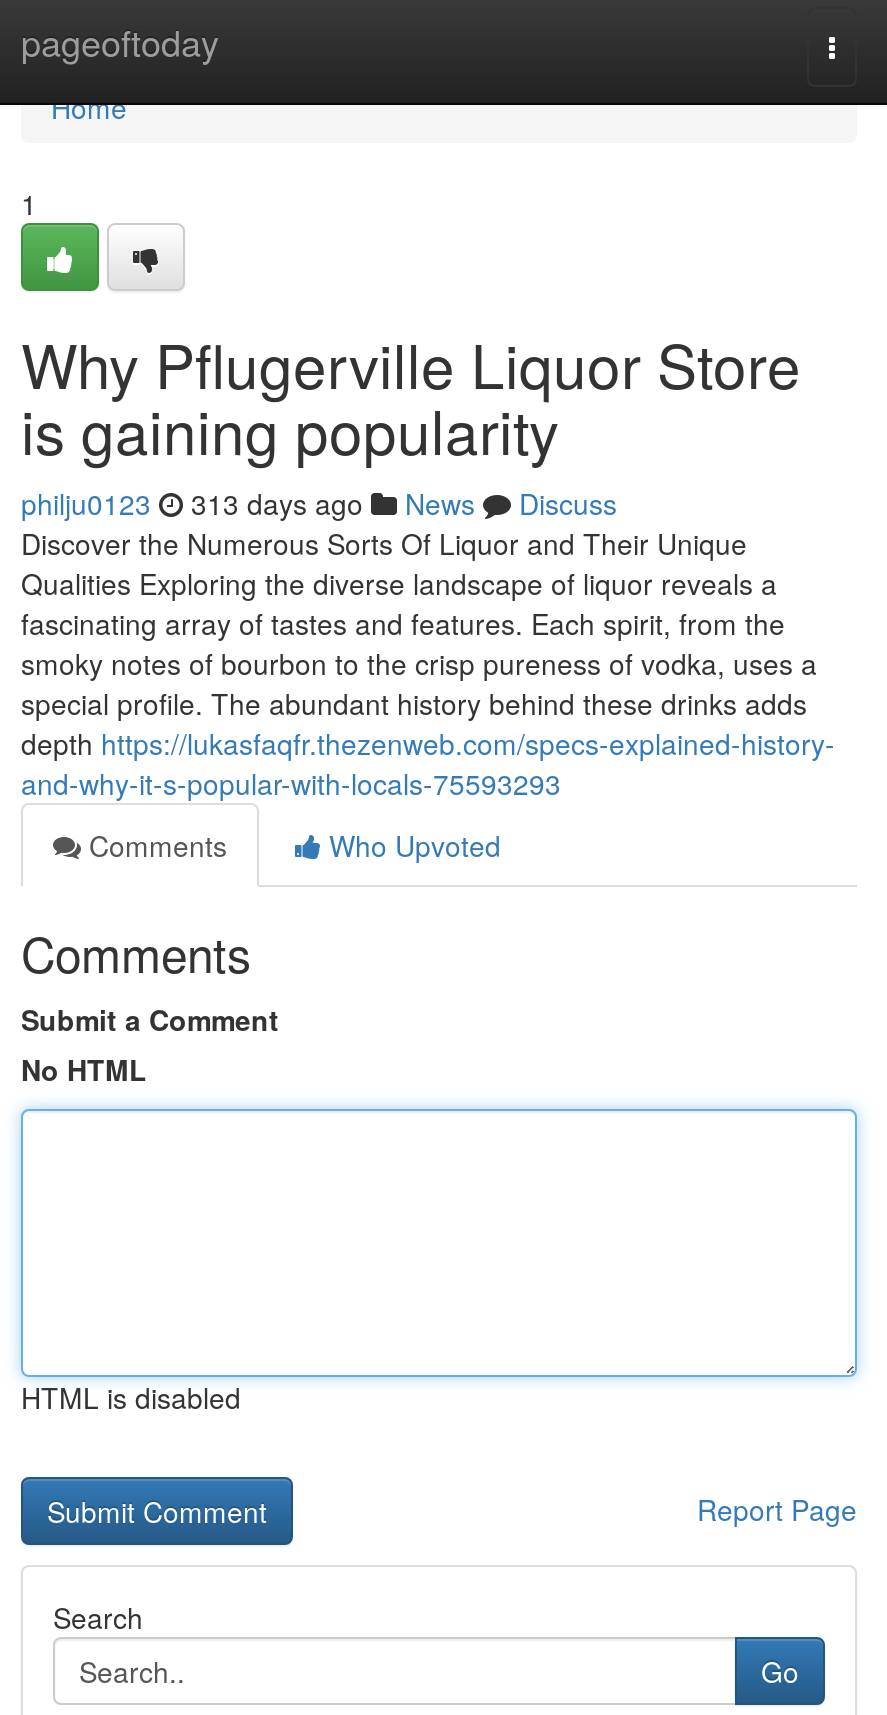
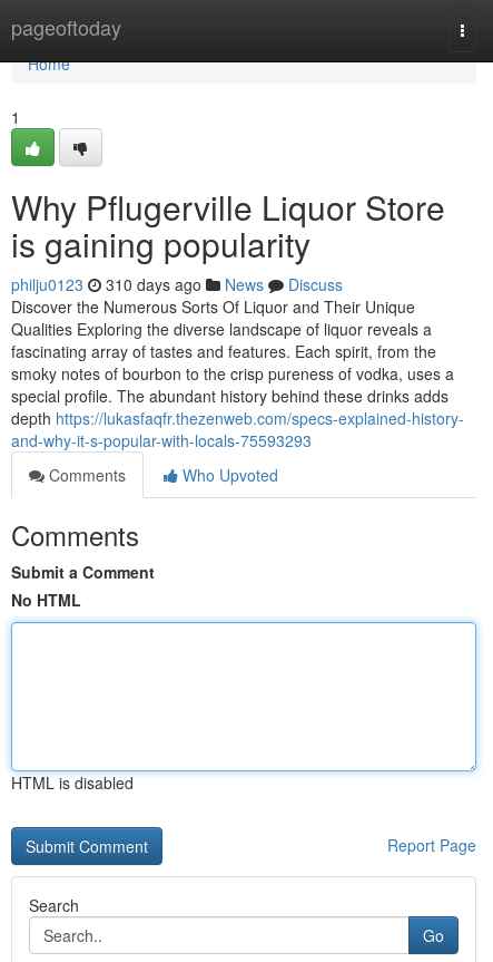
- philju0123 313 days ago News Discuss
+ philju0123 310 days ago News Discuss
